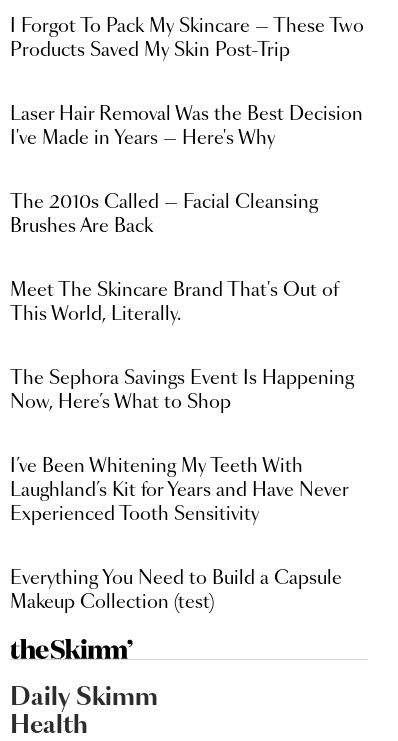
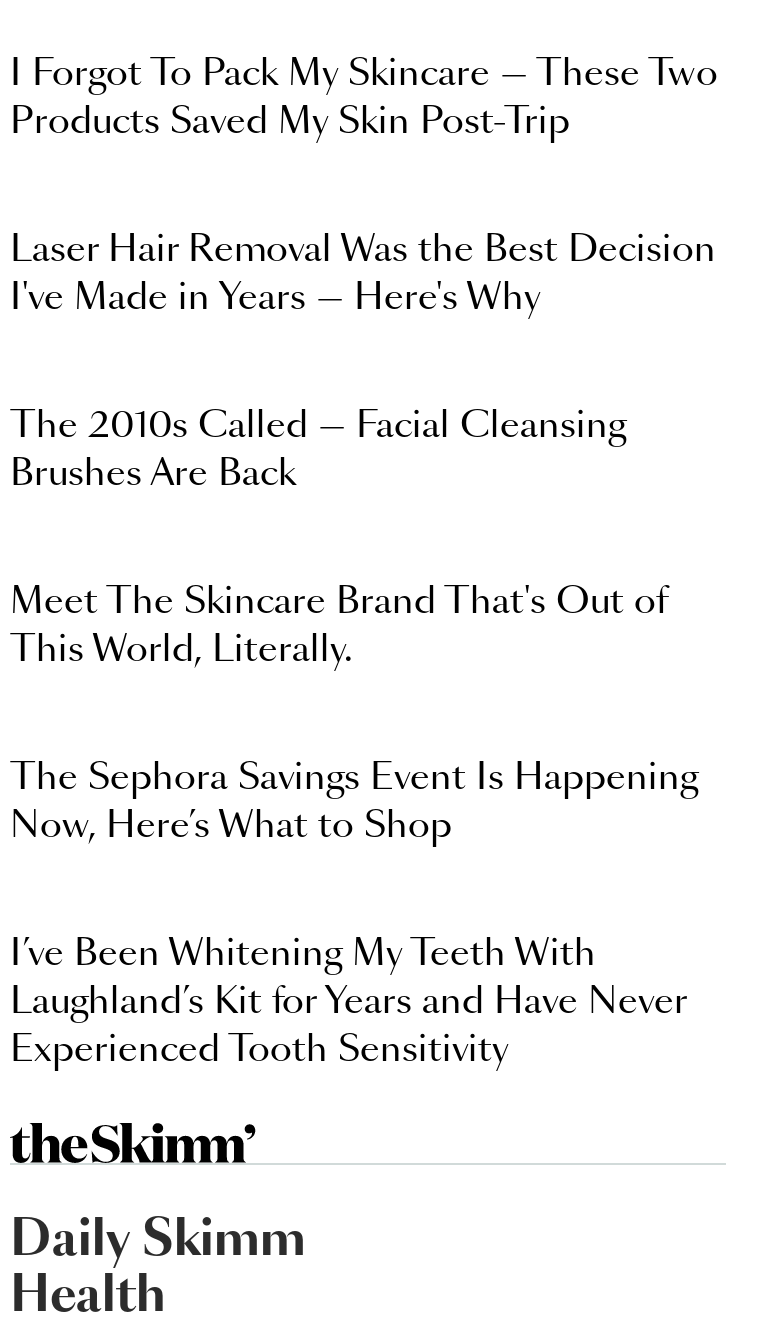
- Everything You Need to Build a Capsule
- Makeup Collection (test)
